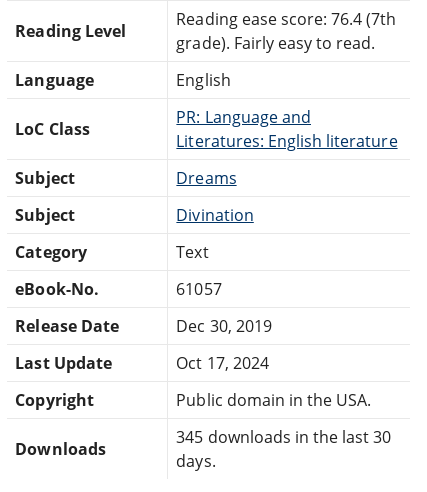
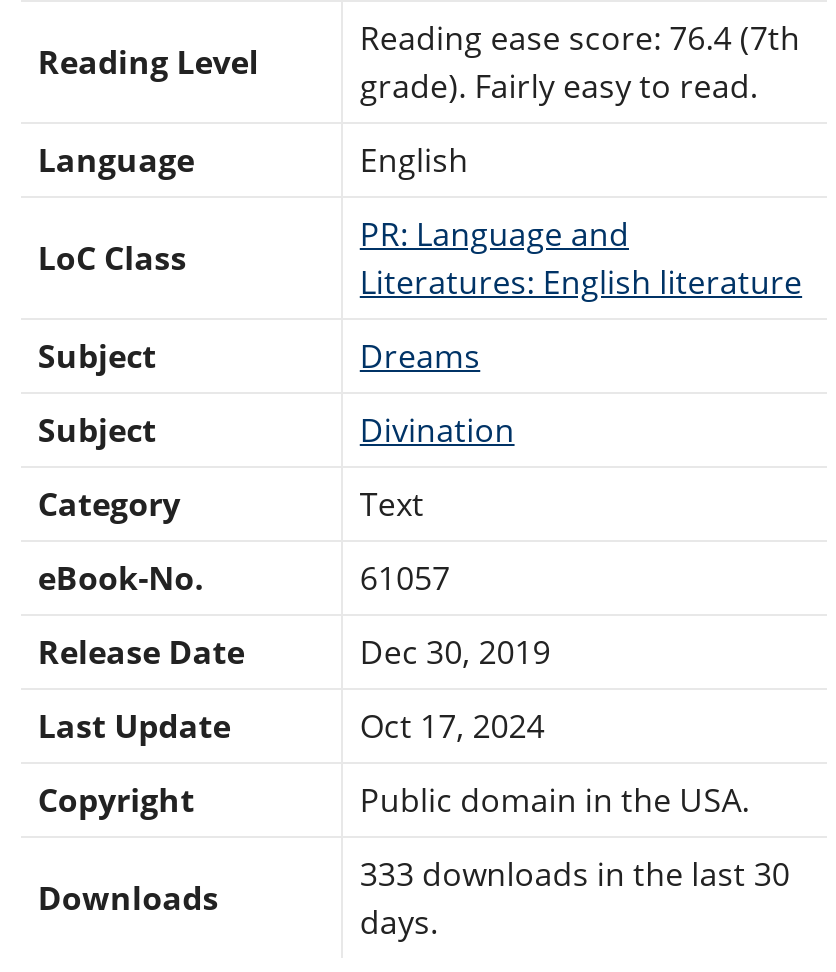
- 345 downloads in the last 30
+ 333 downloads in the last 30
